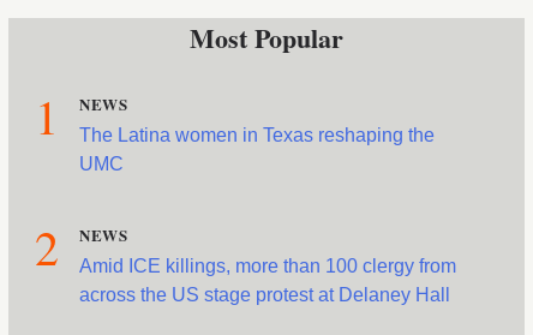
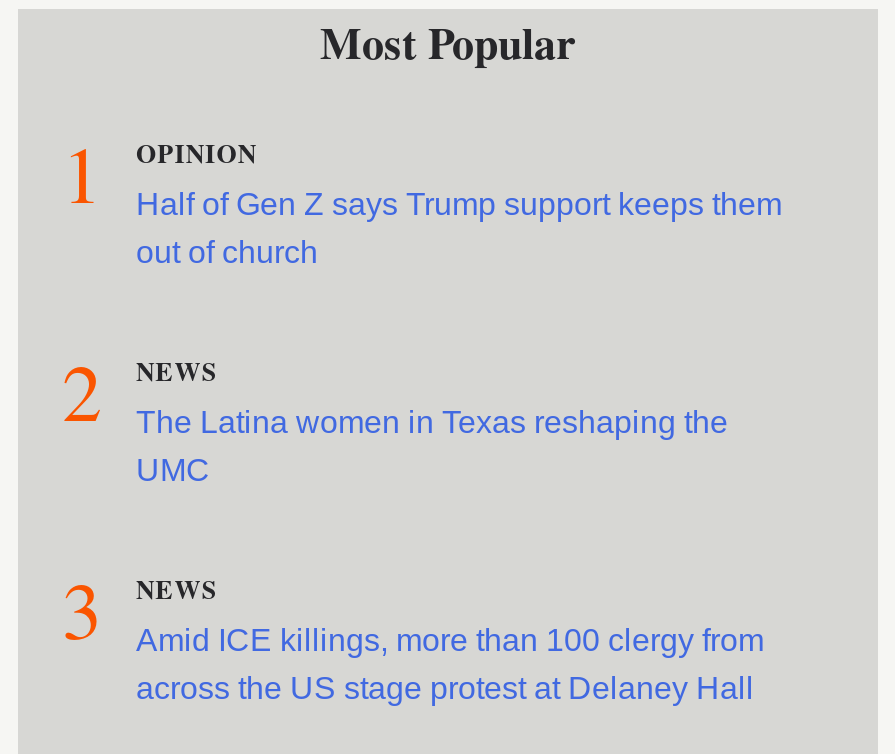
+ OPINION
+ Half of Gen Z says Trump support keeps them
+ out of church
+ 2

- 2 NEWS Amid ICE killings, more than 100 clergy from
+ 3 NEWS Amid ICE killings, more than 100 clergy from
